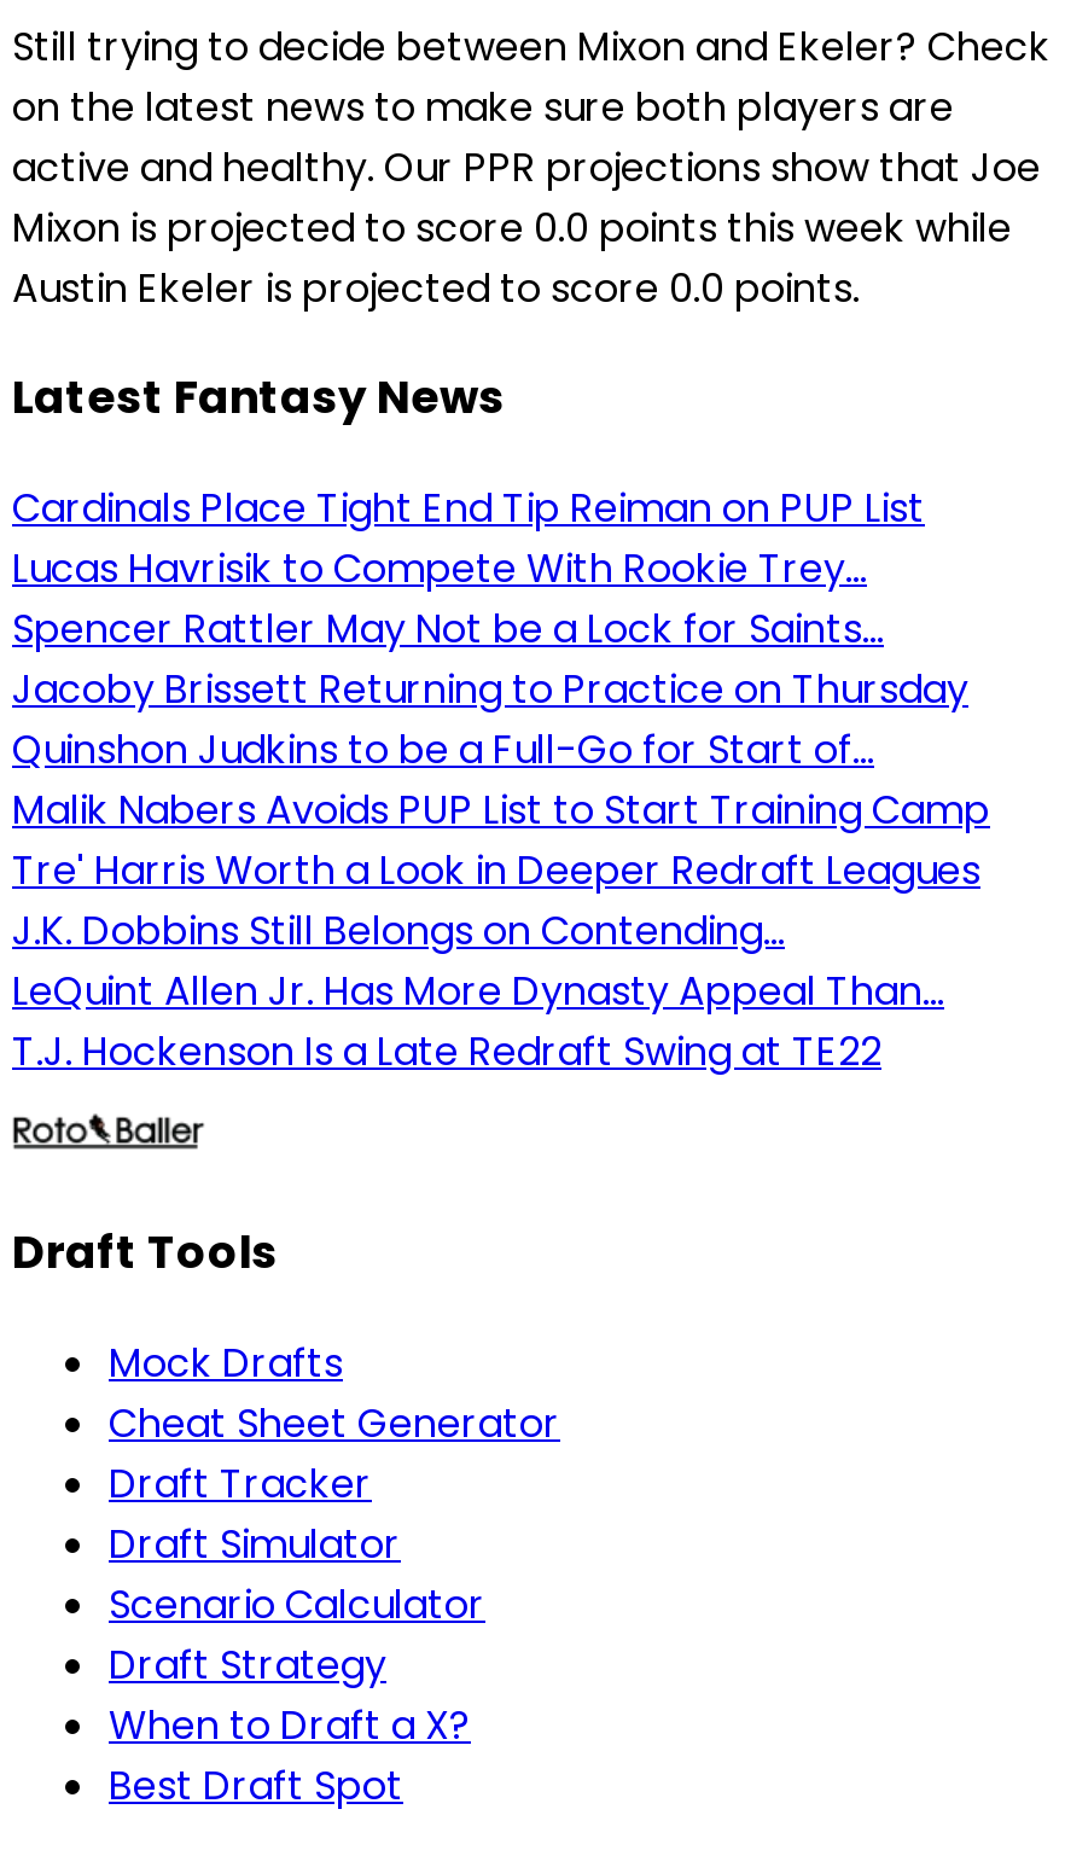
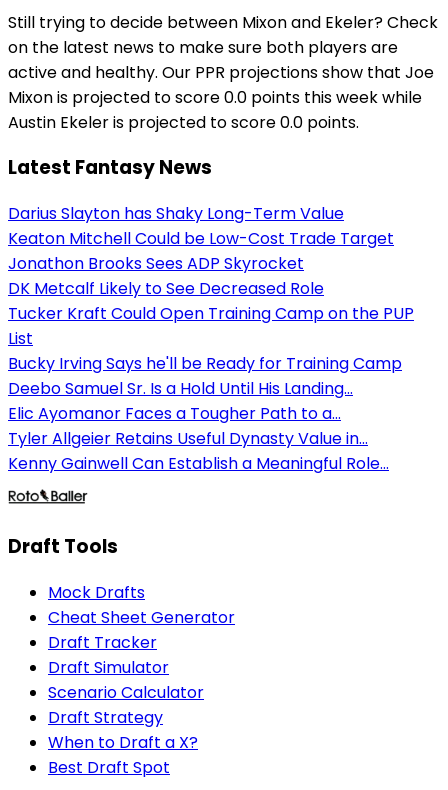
- Cardinals Place Tight End Tip Reiman on PUP List
- Lucas Havrisik to Compete With Rookie Trey...
- Spencer Rattler May Not be a Lock for Saints...
- Jacoby Brissett Returning to Practice on Thursday
- Quinshon Judkins to be a Full-Go for Start of...
- Malik Nabers Avoids PUP List to Start Training Camp
- Tre' Harris Worth a Look in Deeper Redraft Leagues
- J.K. Dobbins Still Belongs on Contending...
- LeQuint Allen Jr. Has More Dynasty Appeal Than...
- T.J. Hockenson Is a Late Redraft Swing at TE22
+ Darius Slayton has Shaky Long-Term Value
+ Keaton Mitchell Could be Low-Cost Trade Target
+ Jonathon Brooks Sees ADP Skyrocket
+ DK Metcalf Likely to See Decreased Role
+ Tucker Kraft Could Open Training Camp on the PUP
+ List
+ Bucky Irving Says he'll be Ready for Training Camp
+ Deebo Samuel Sr. Is a Hold Until His Landing...
+ Elic Ayomanor Faces a Tougher Path to a...
+ Tyler Allgeier Retains Useful Dynasty Value in...
+ Kenny Gainwell Can Establish a Meaningful Role...
